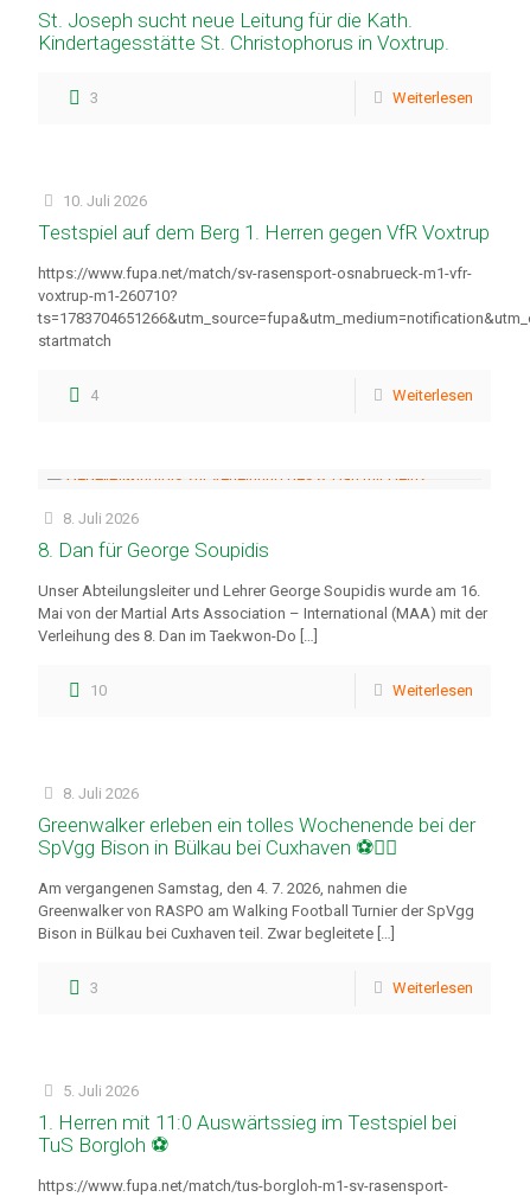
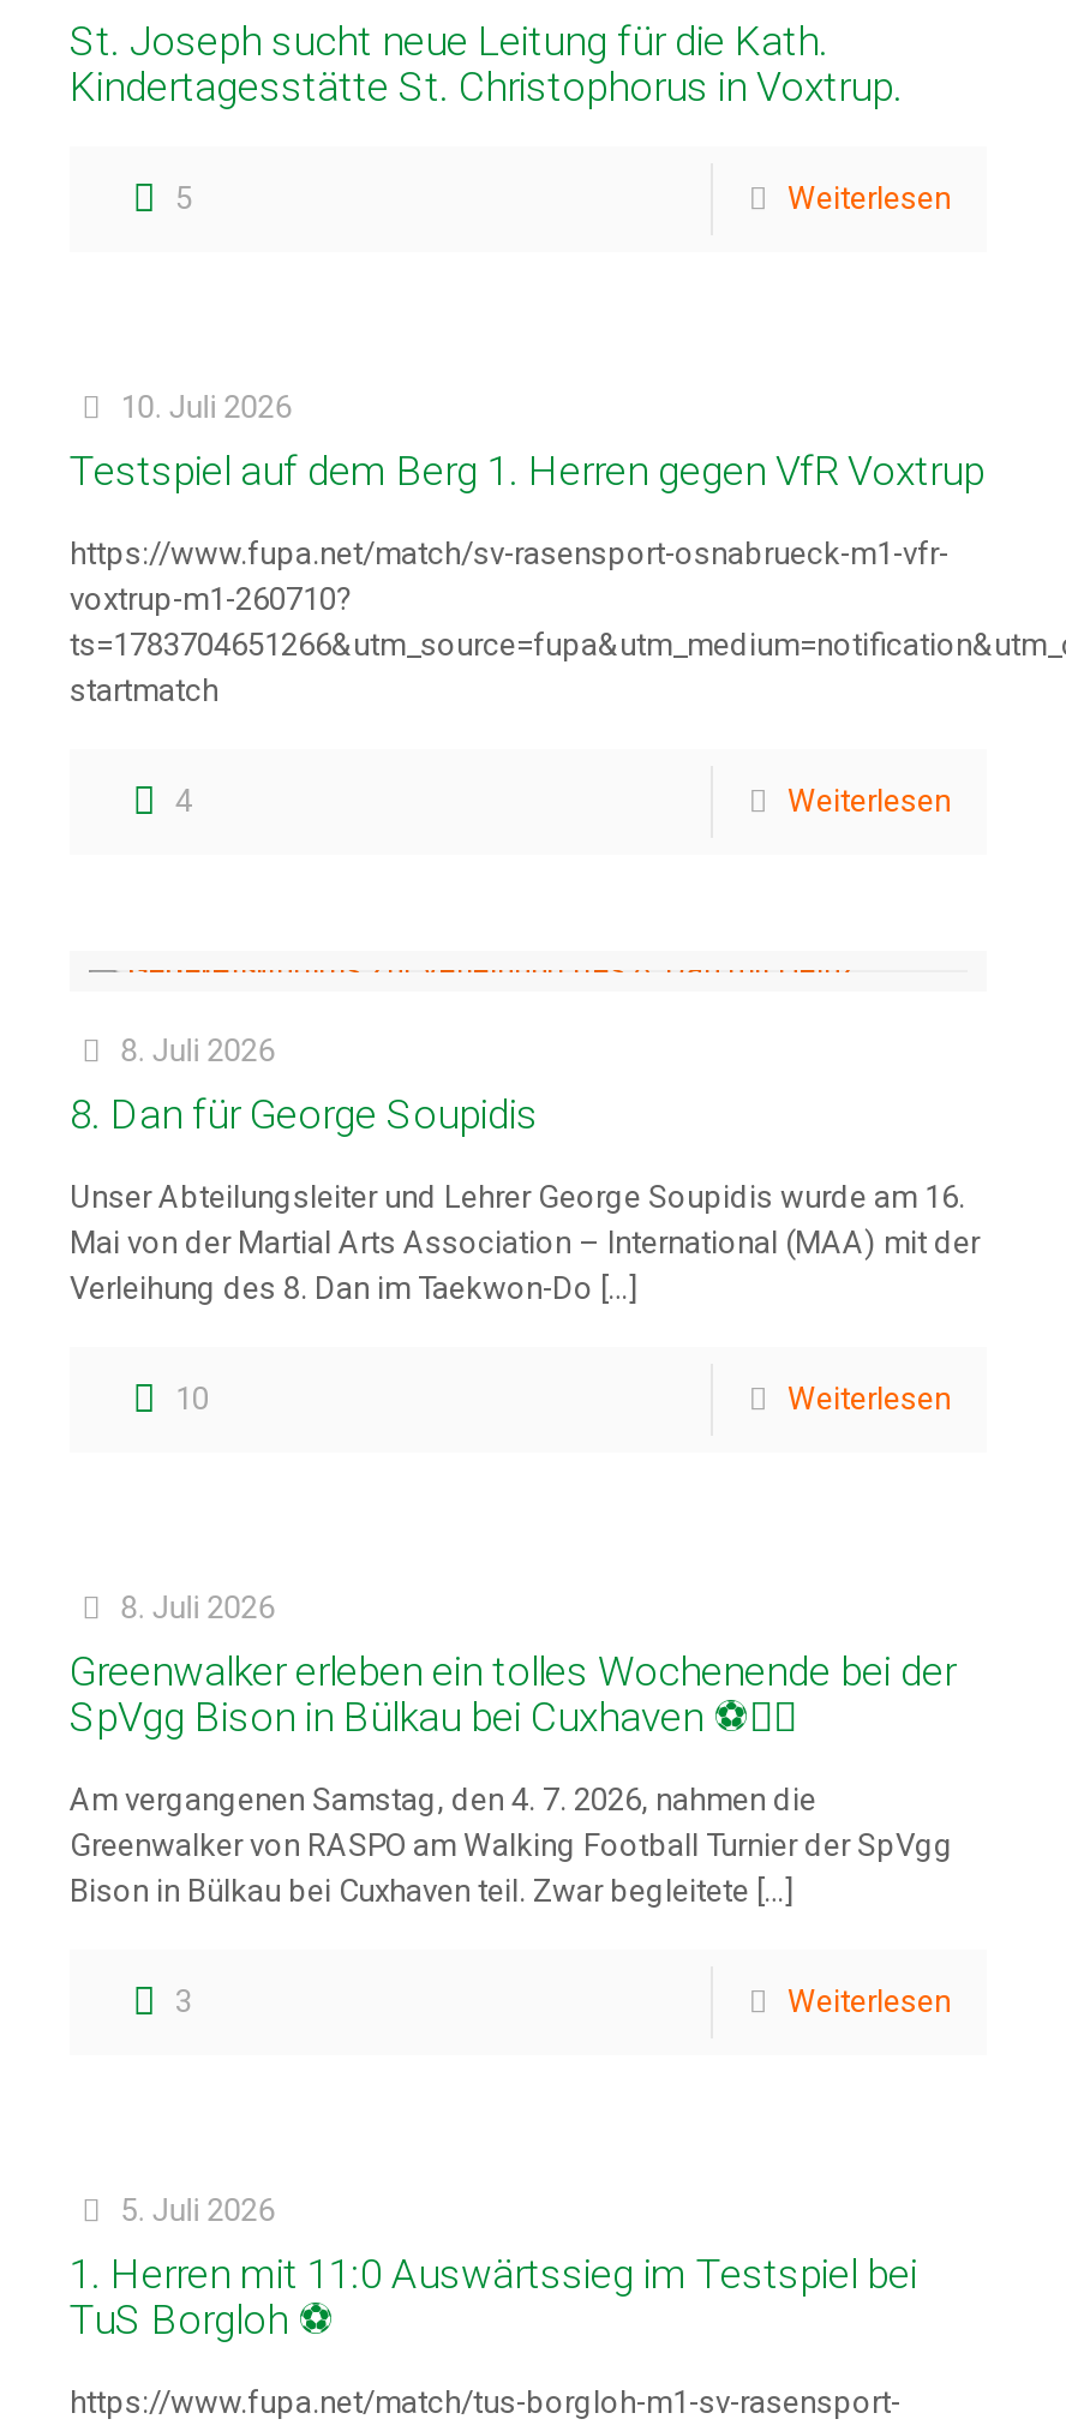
- 3
+ 5
